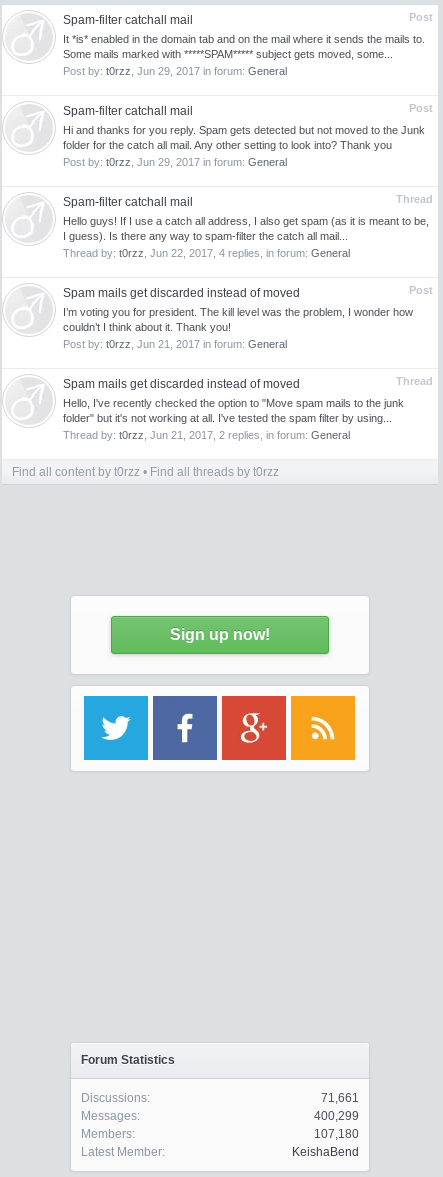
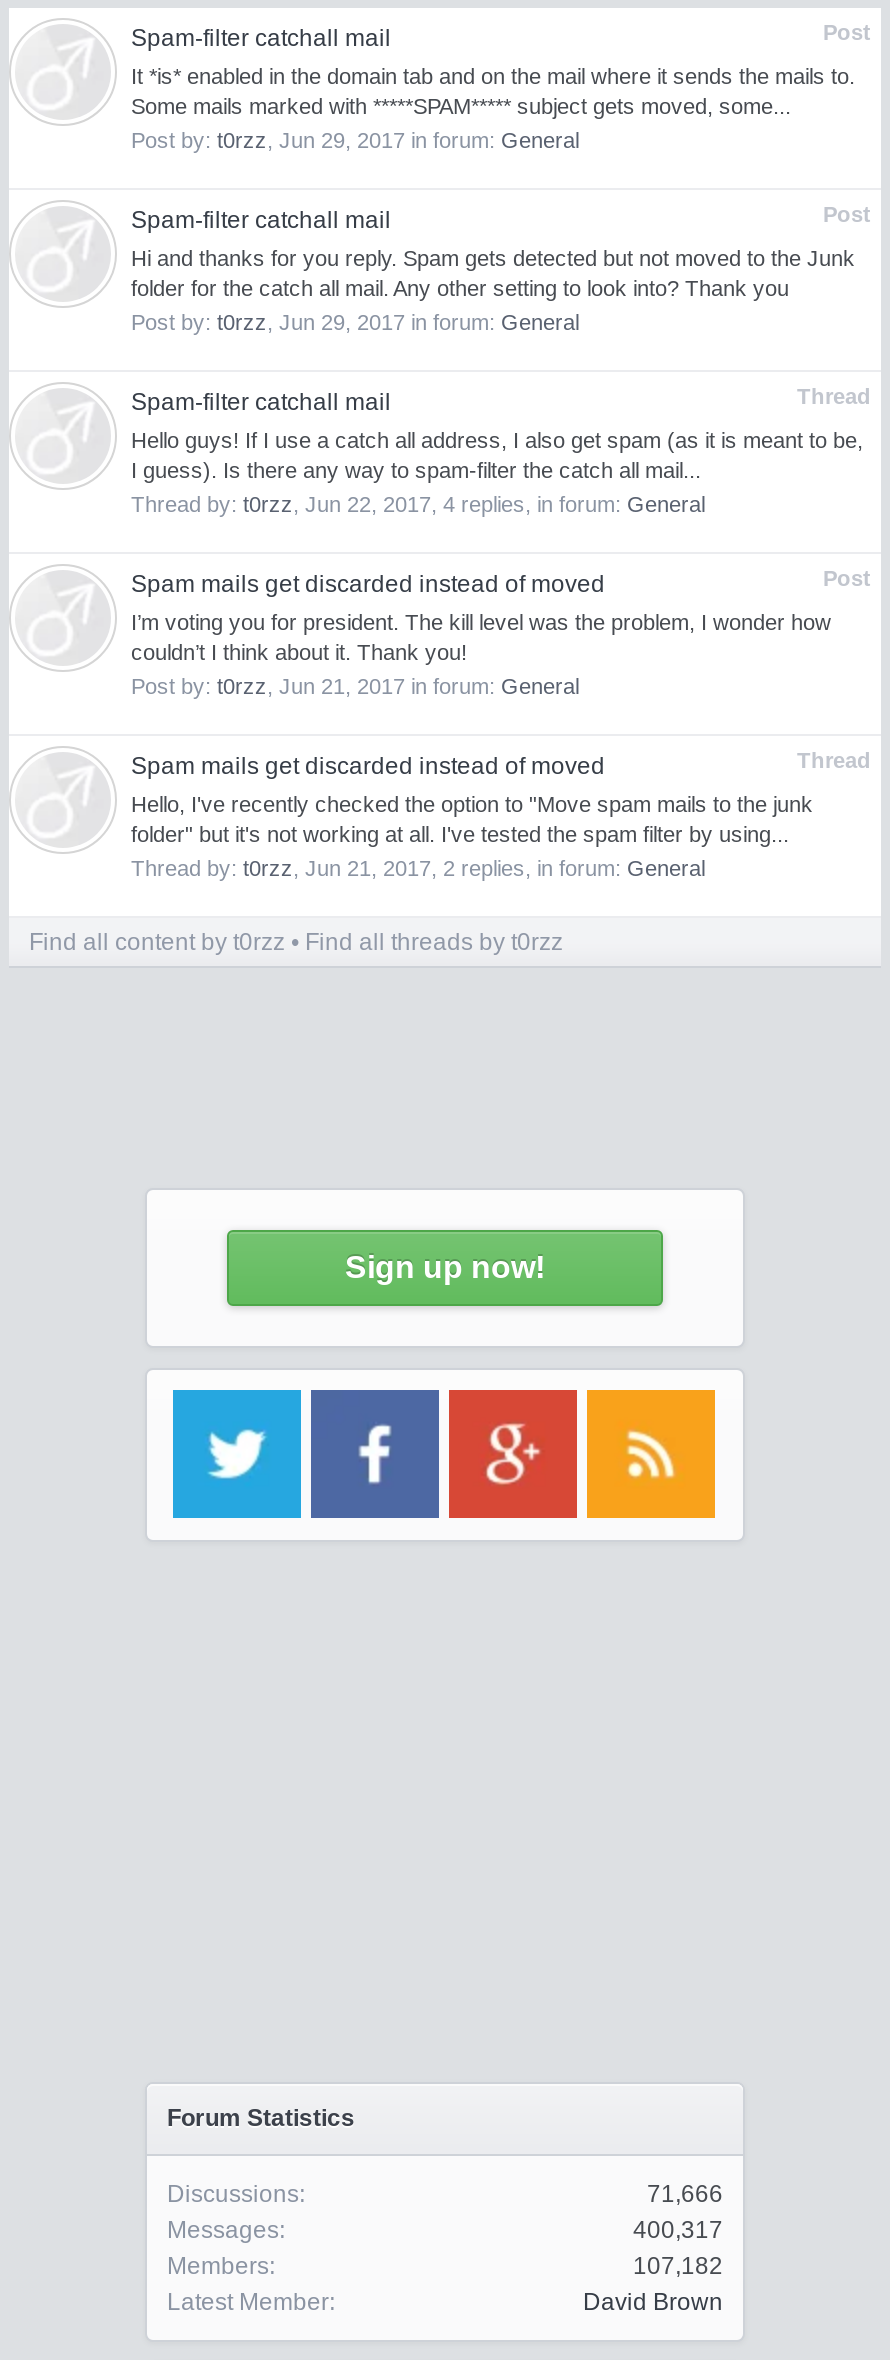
- 71,661
+ 71,666

- 400,299
+ 400,317

- 107,180
+ 107,182

- KeishaBend
+ David Brown
